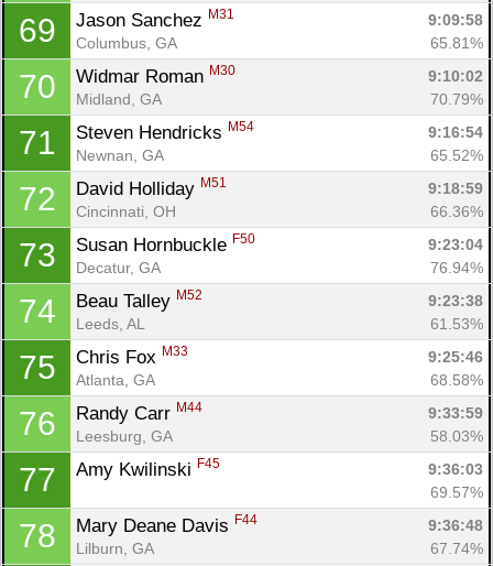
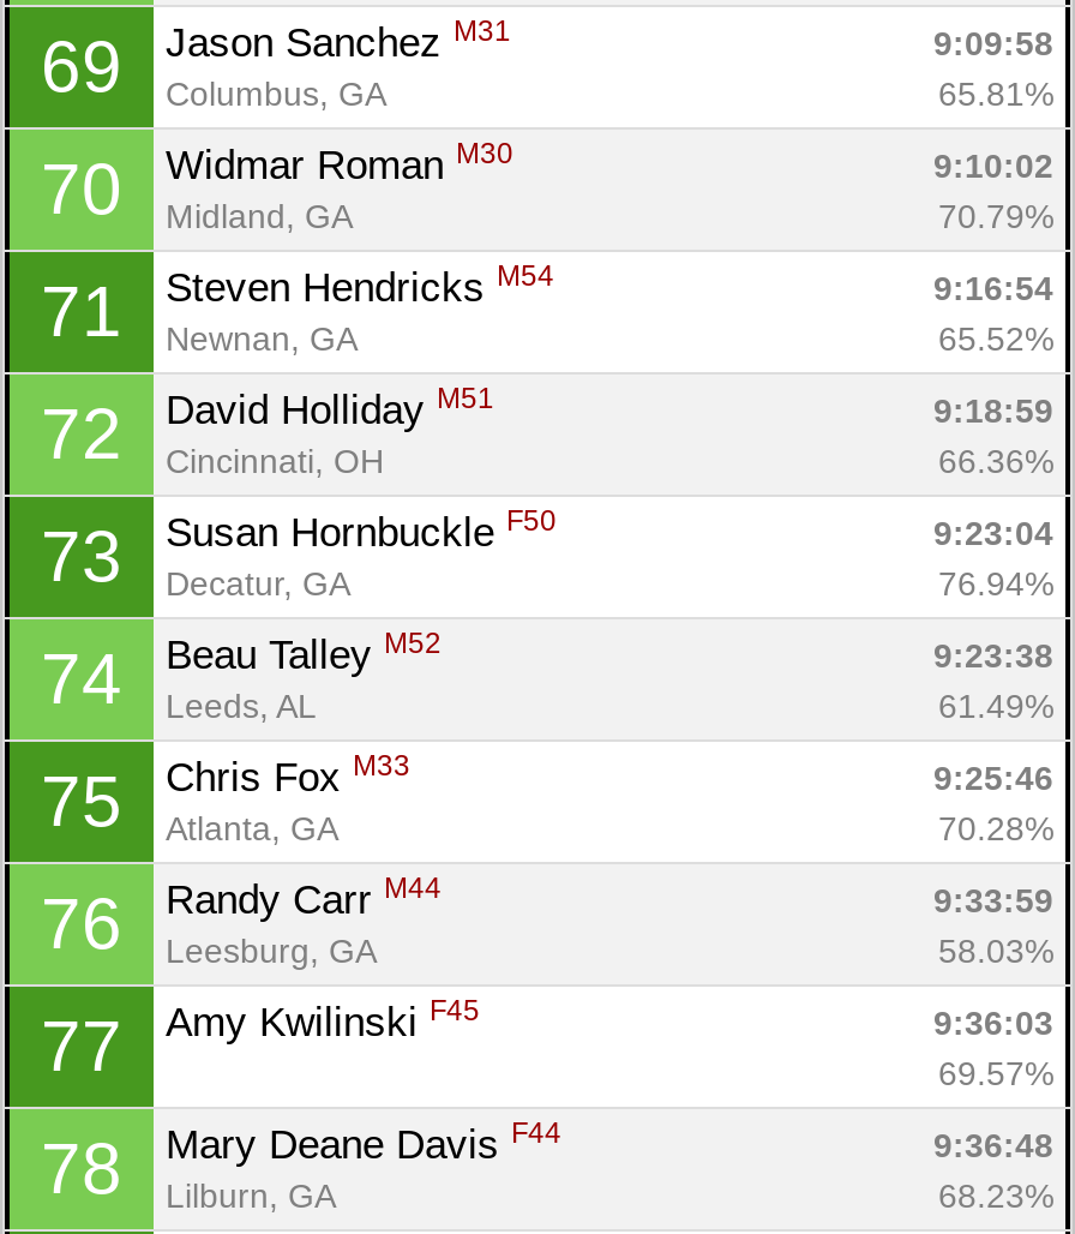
- 61.53%
+ 61.49%

- 68.58%
+ 70.28%

- 67.74%
+ 68.23%
